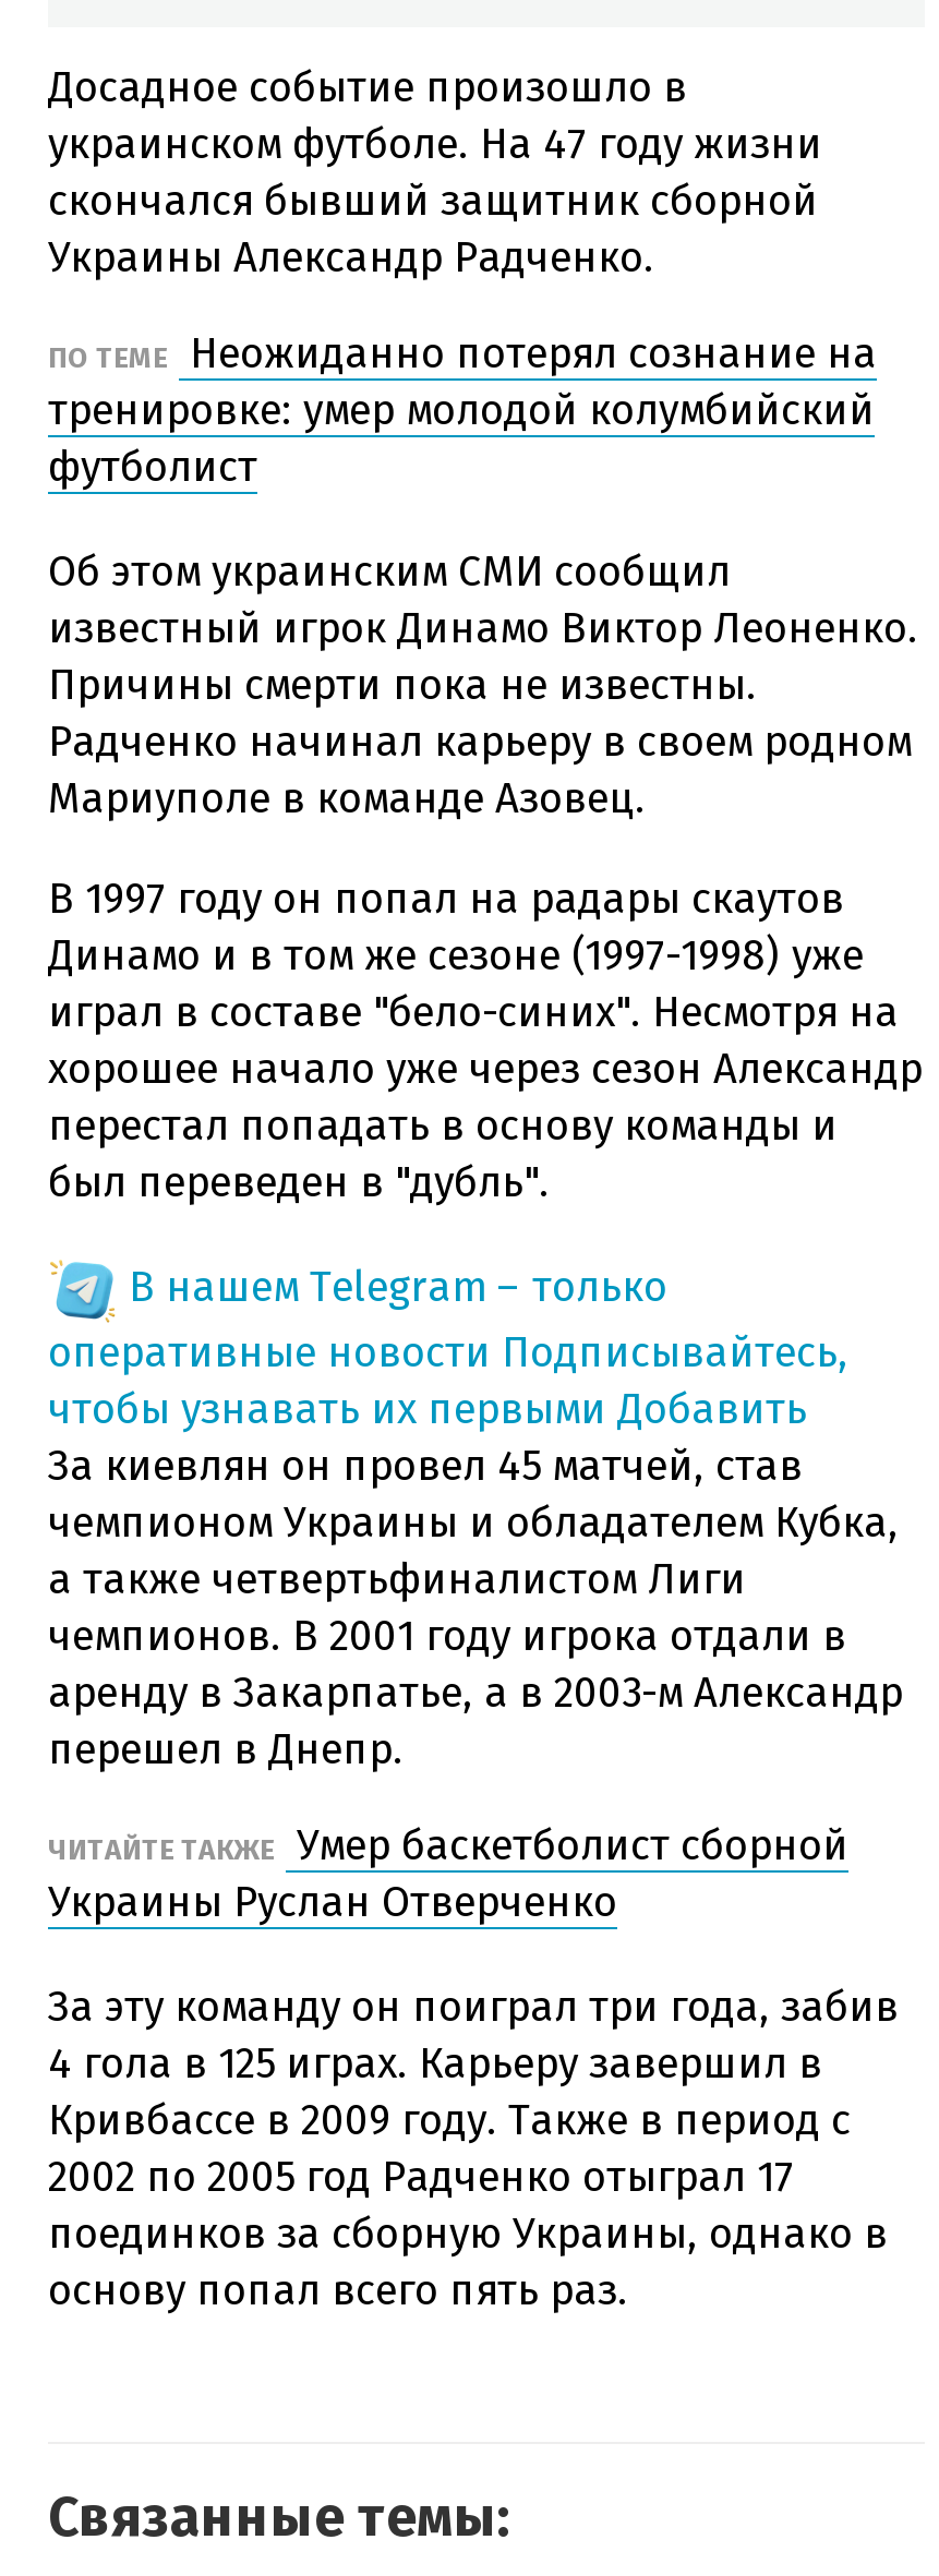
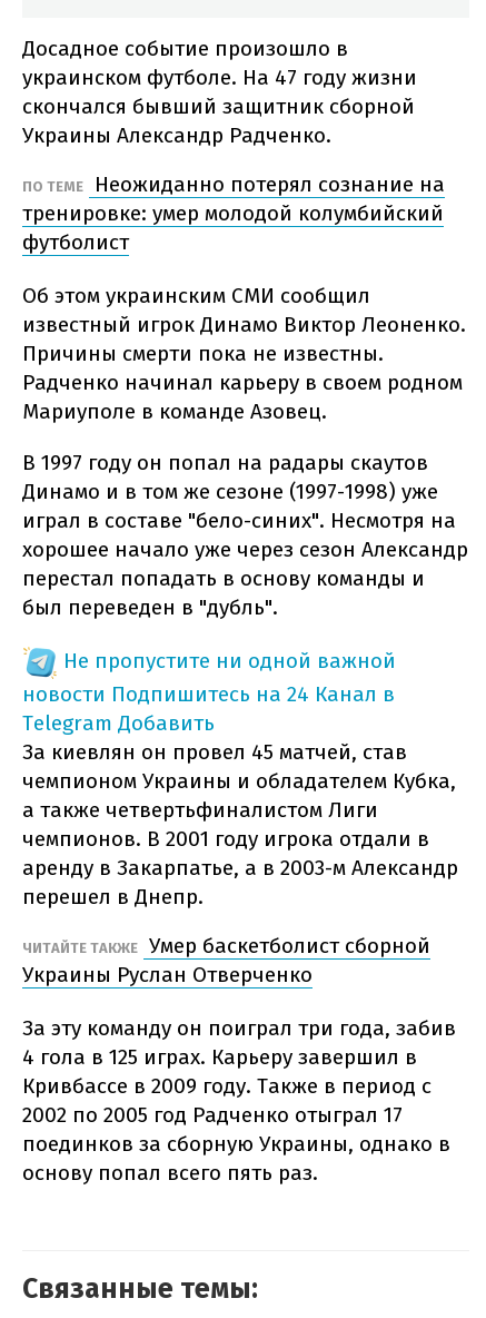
- В нашем Telegram – только
- оперативные новости Подписывайтесь,
- чтобы узнавать их первыми Добавить
+ Не пропустите ни одной важной
+ новости Подпишитесь на 24 Канал в
+ Telegram Добавить
